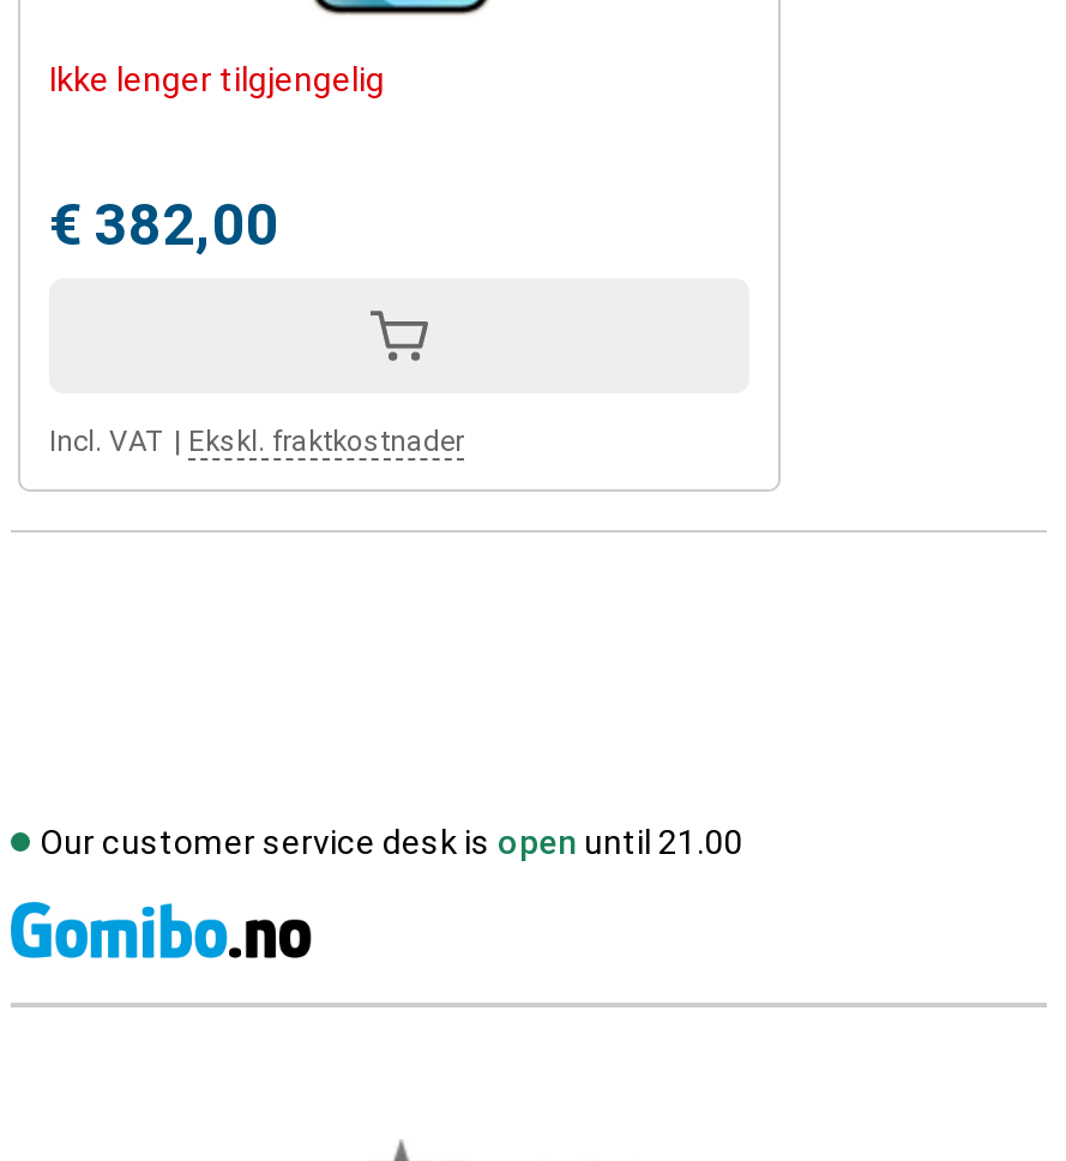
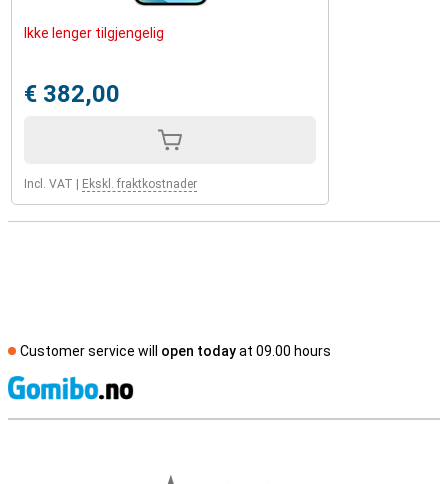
- Our customer service desk is open until 21.00
+ Customer service will open today at 09.00 hours
